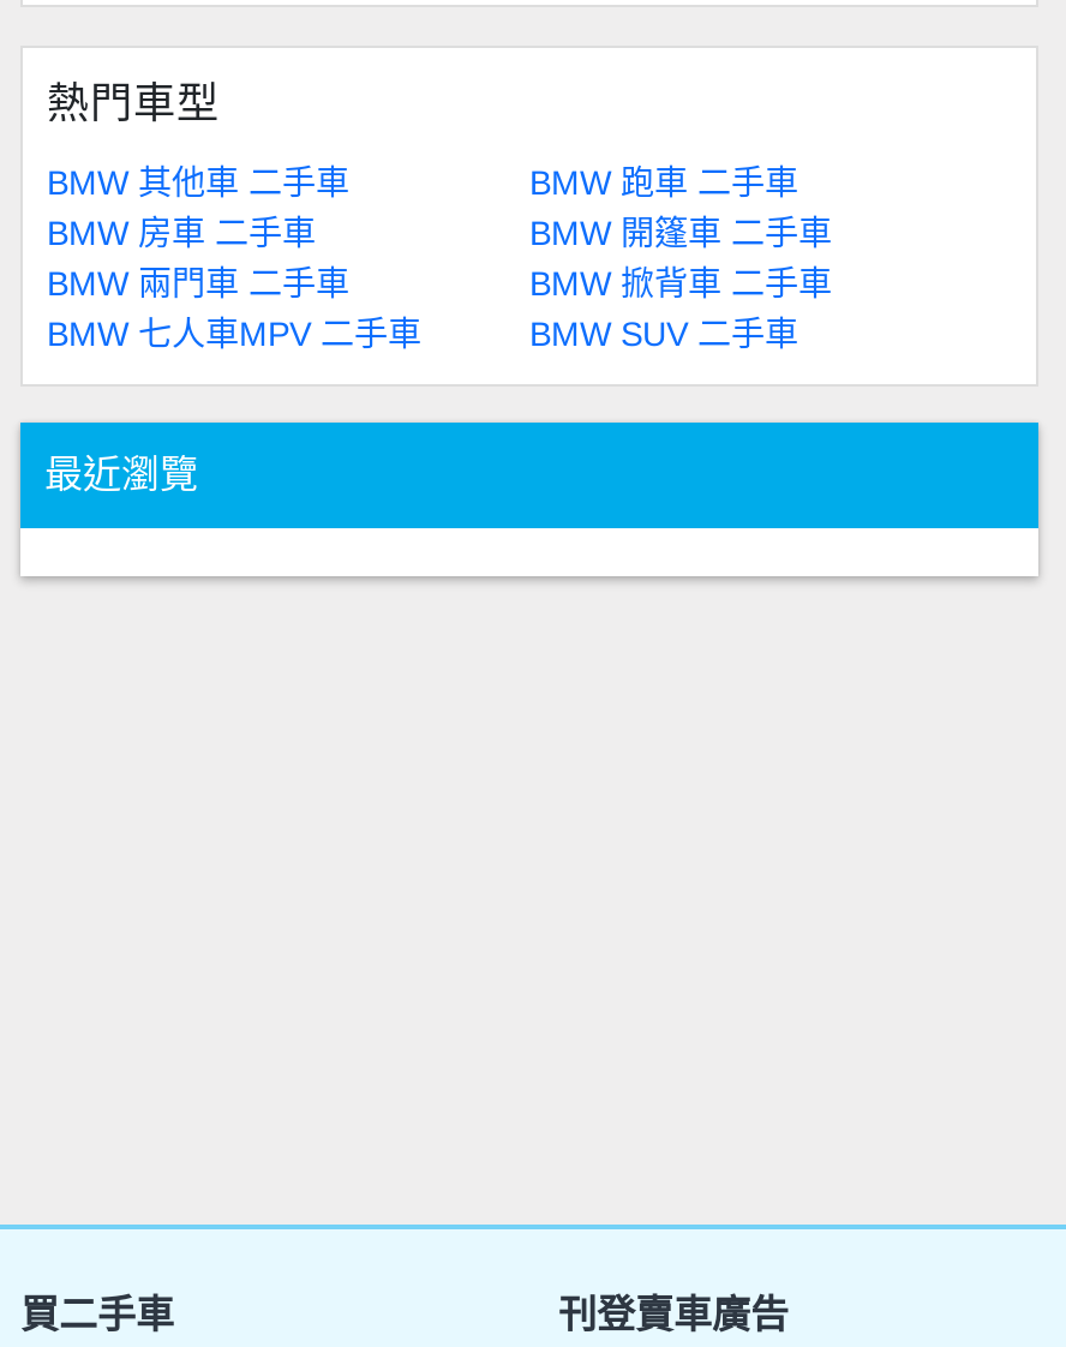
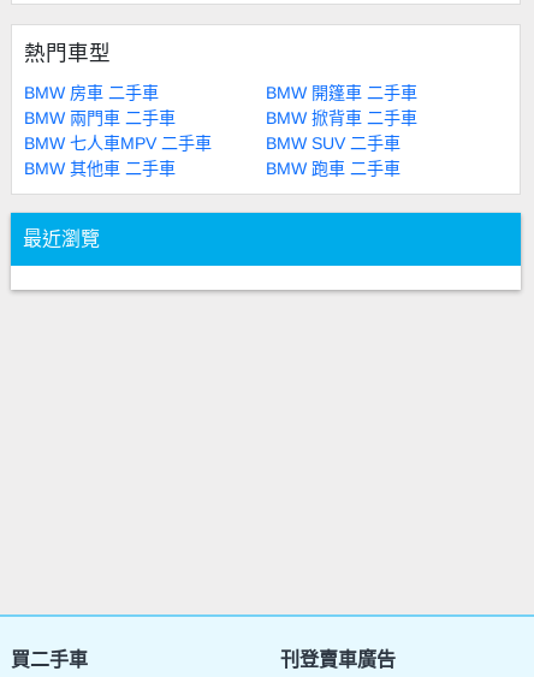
moved down: BMW 其他車 二手車 | BMW 跑車 二手車

moved up: BMW 房車 二手車 | BMW 開篷車 二手車 | BMW 兩門車 二手車 | BMW 掀背車 二手車 | BMW 七人車MPV 二手車 | BMW SUV 二手車
